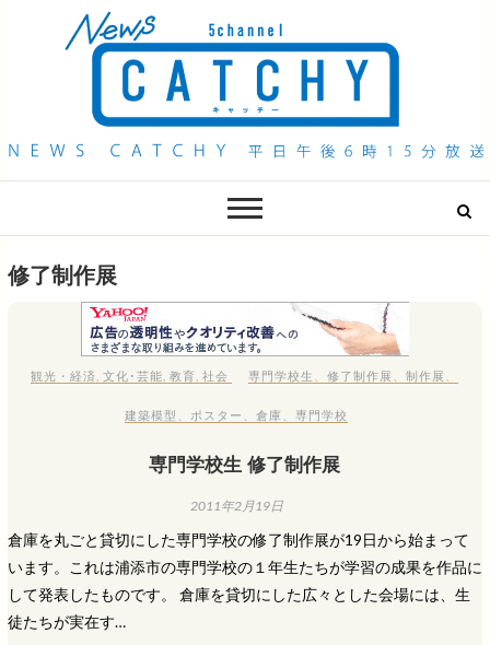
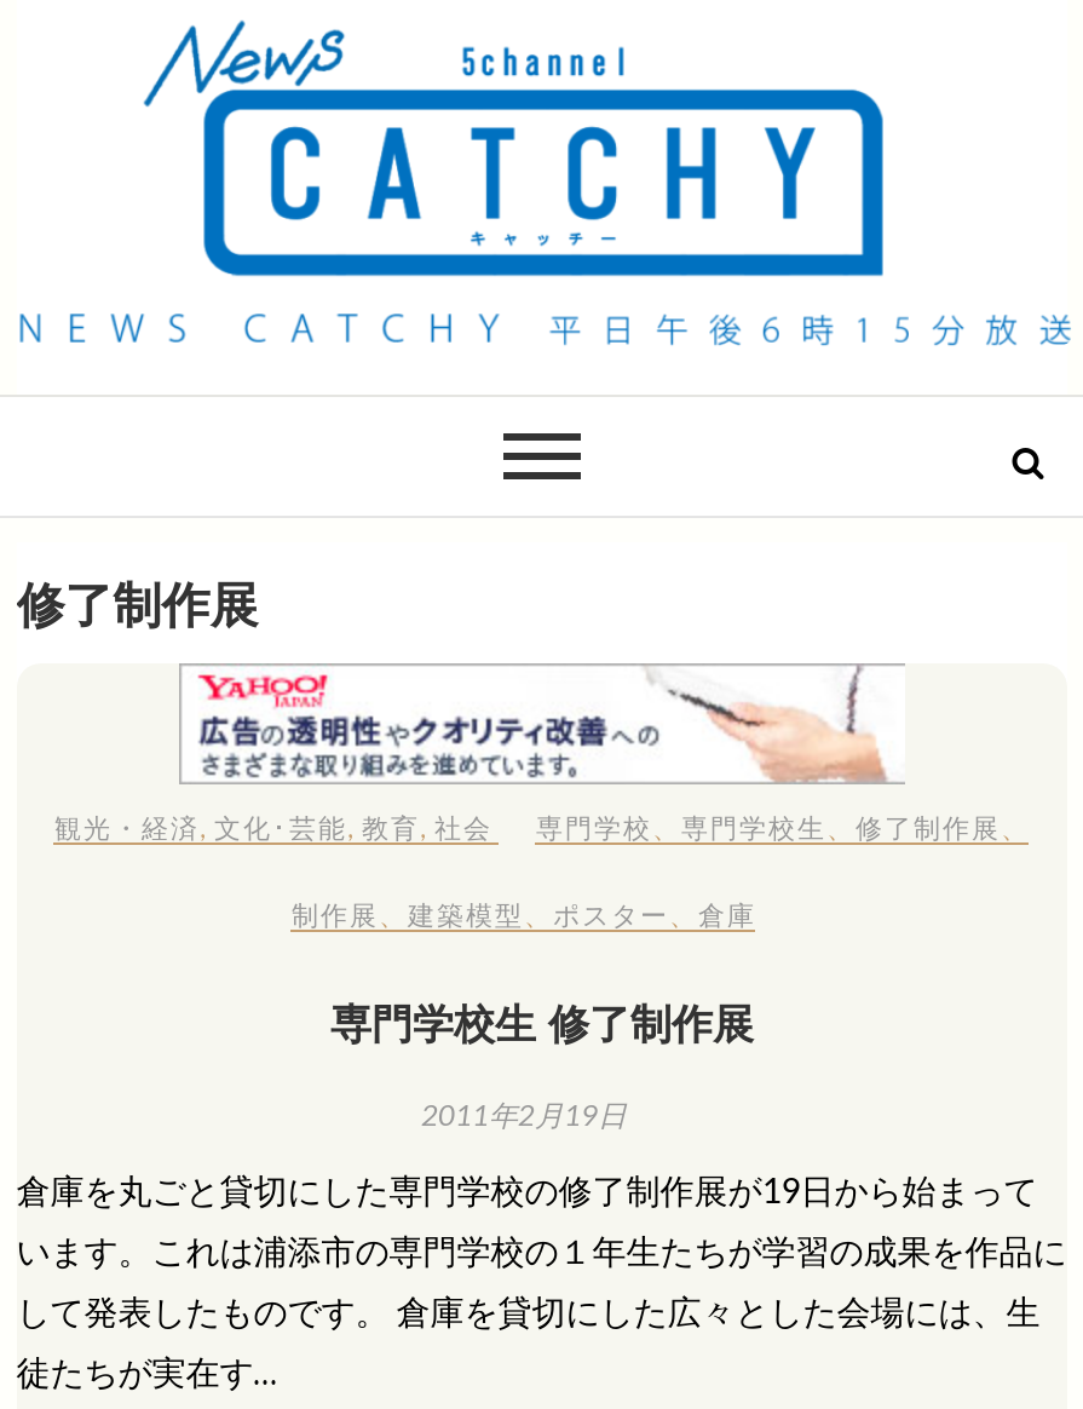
- 専門学校生、修了制作展、制作展、
+ 専門学校、専門学校生、修了制作展、

- 建築模型、ポスター、倉庫、専門学校
+ 制作展、建築模型、ポスター、倉庫
